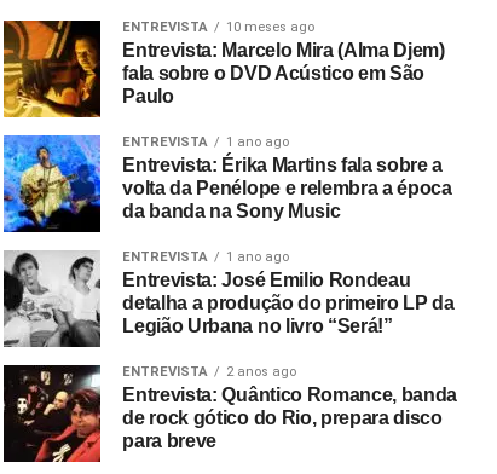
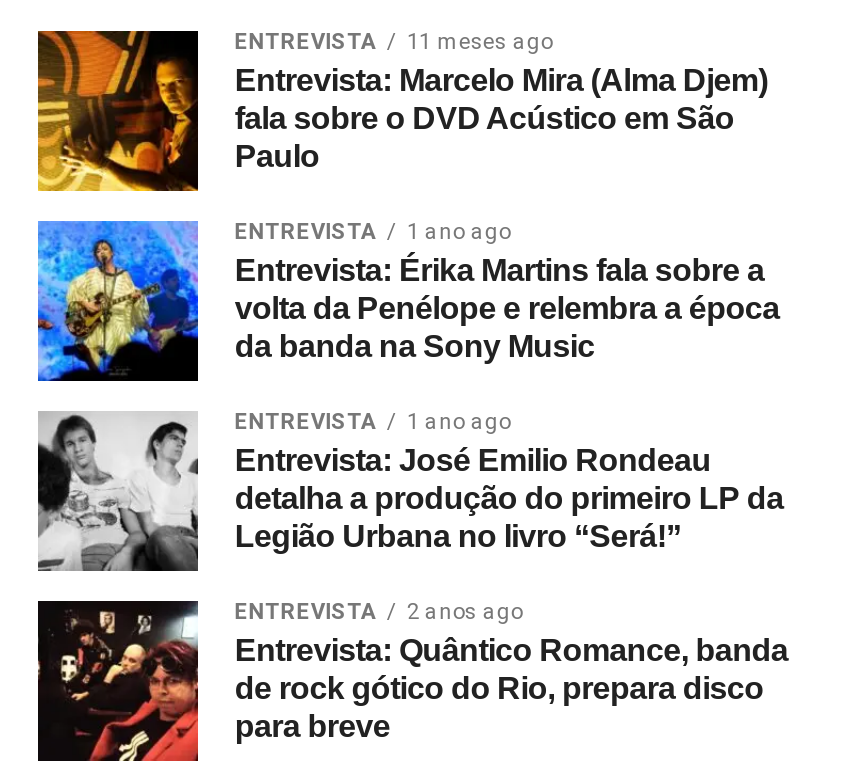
- ENTREVISTA 10 meses ago
+ ENTREVISTA 11 meses ago
